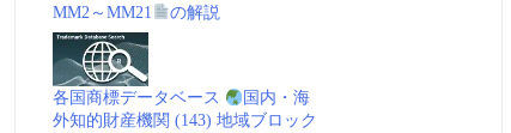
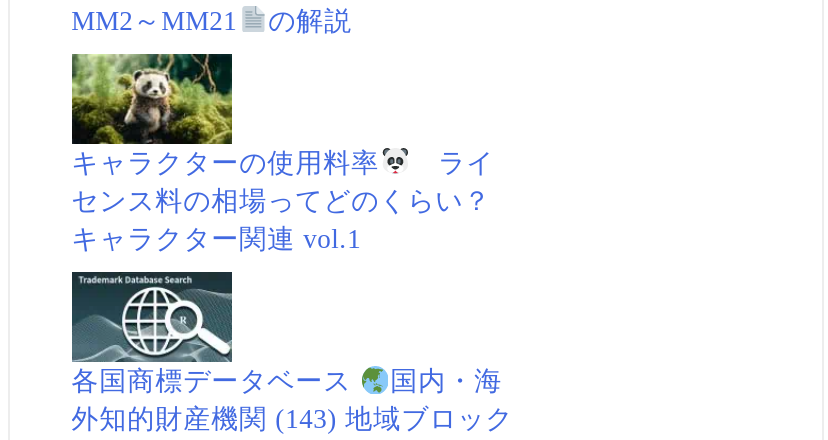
+ [image]
+ キャラクターの使用料率
+ ライ
+ センス料の相場ってどのくらい？
+ キャラクター関連 vol.1
